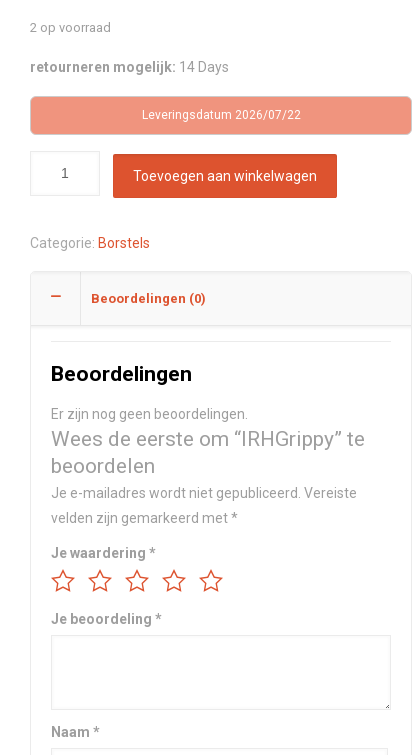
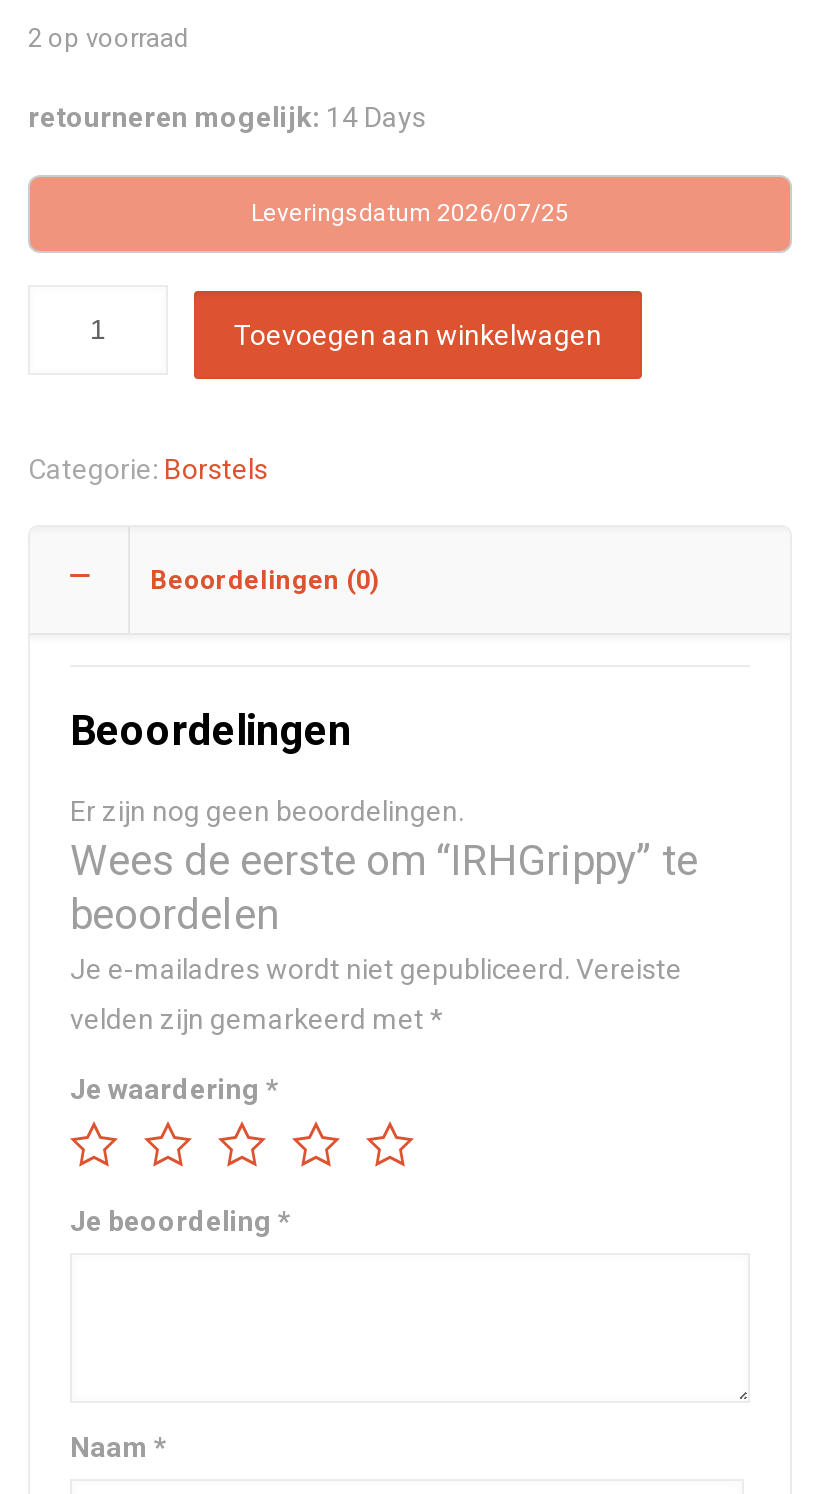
- Leveringsdatum 2026/07/22
+ Leveringsdatum 2026/07/25
